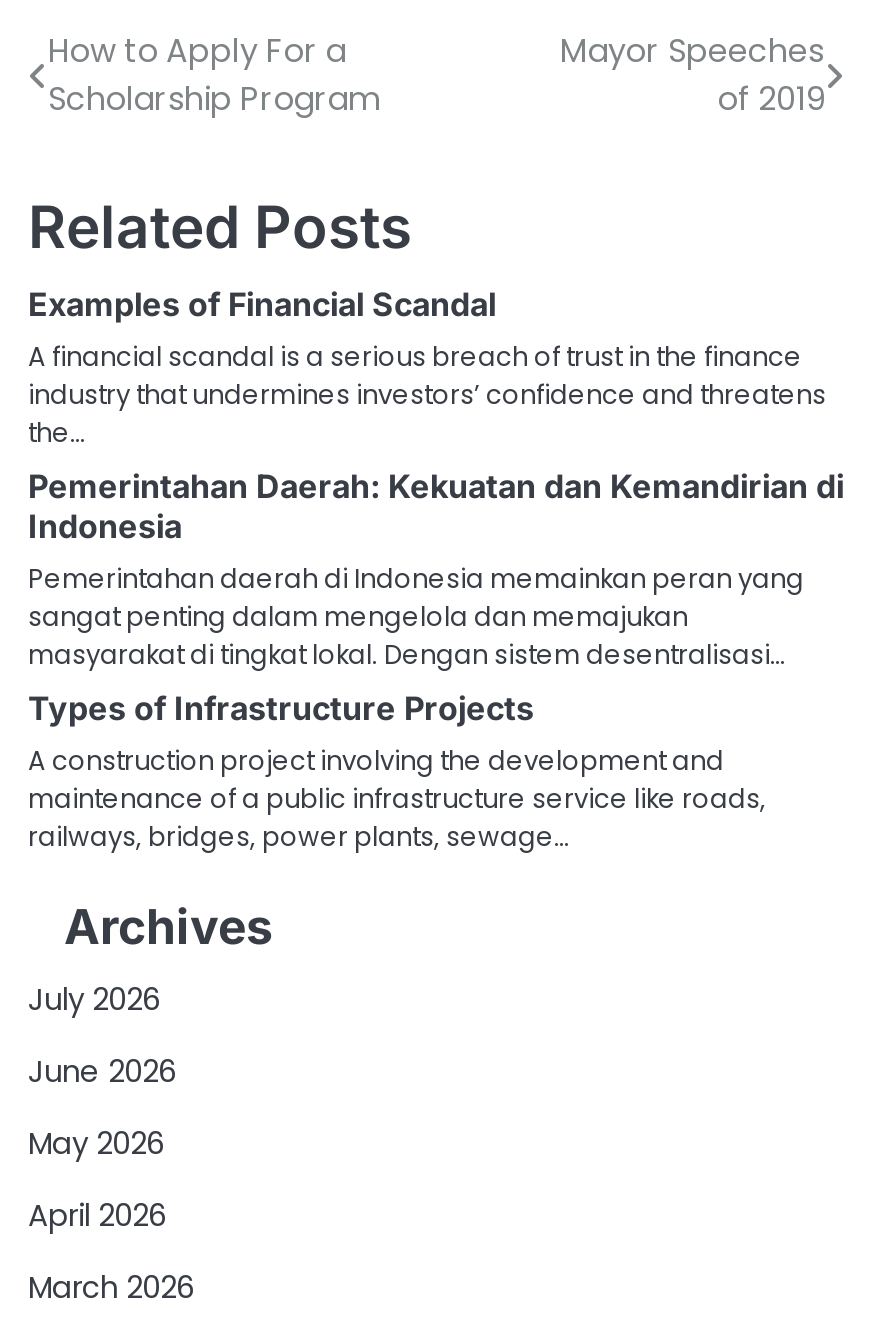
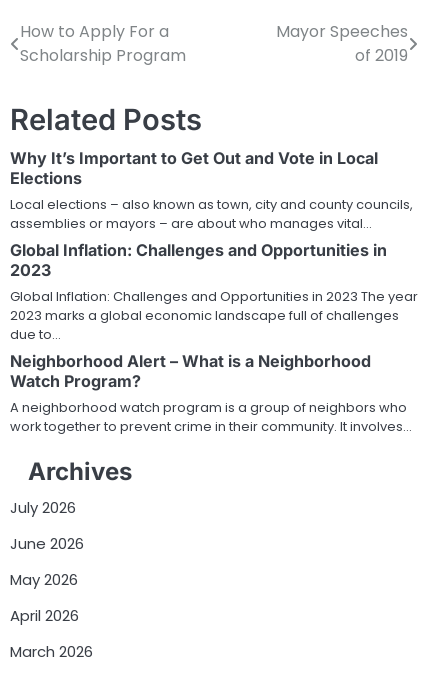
- Examples of Financial Scandal
- A financial scandal is a serious breach of trust in the finance
- industry that undermines investors’ confidence and threatens
- the…
- Pemerintahan Daerah: Kekuatan dan Kemandirian di
- Indonesia
- Pemerintahan daerah di Indonesia memainkan peran yang
- sangat penting dalam mengelola dan memajukan
- masyarakat di tingkat lokal. Dengan sistem desentralisasi…
- Types of Infrastructure Projects
- A construction project involving the development and
- maintenance of a public infrastructure service like roads,
- railways, bridges, power plants, sewage…
+ Why It’s Important to Get Out and Vote in Local
+ Elections
+ Local elections – also known as town, city and county councils,
+ assemblies or mayors – are about who manages vital…
+ Global Inflation: Challenges and Opportunities in
+ 2023
+ Global Inflation: Challenges and Opportunities in 2023 The year
+ 2023 marks a global economic landscape full of challenges
+ due to…
+ Neighborhood Alert – What is a Neighborhood
+ Watch Program?
+ A neighborhood watch program is a group of neighbors who
+ work together to prevent crime in their community. It involves…
